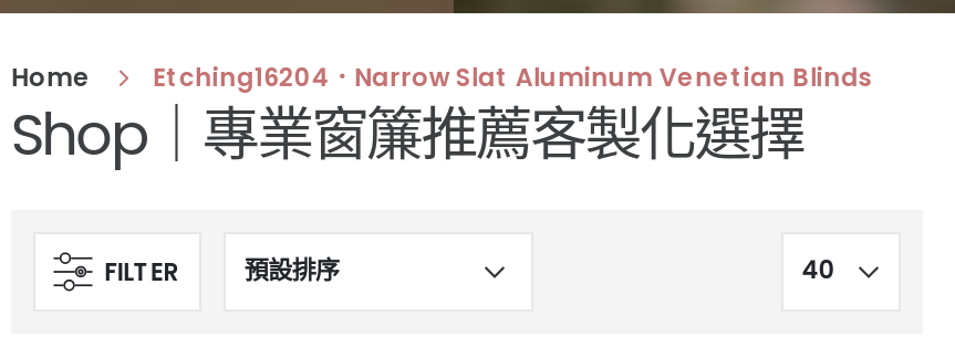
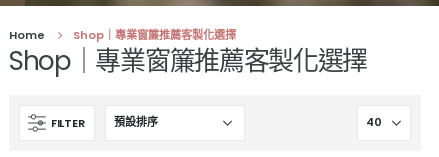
- Etching16204．Narrow Slat Aluminum Venetian Blinds
+ Shop｜專業窗簾推薦客製化選擇
